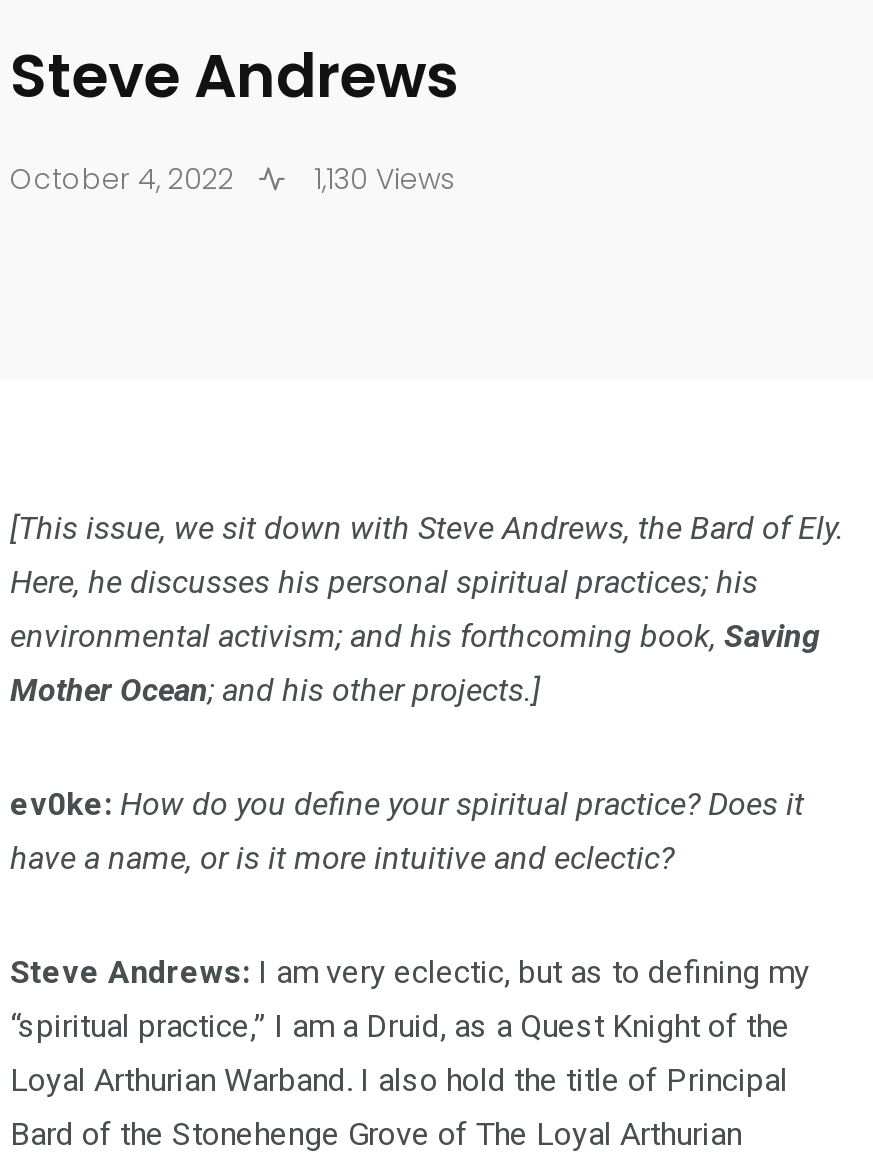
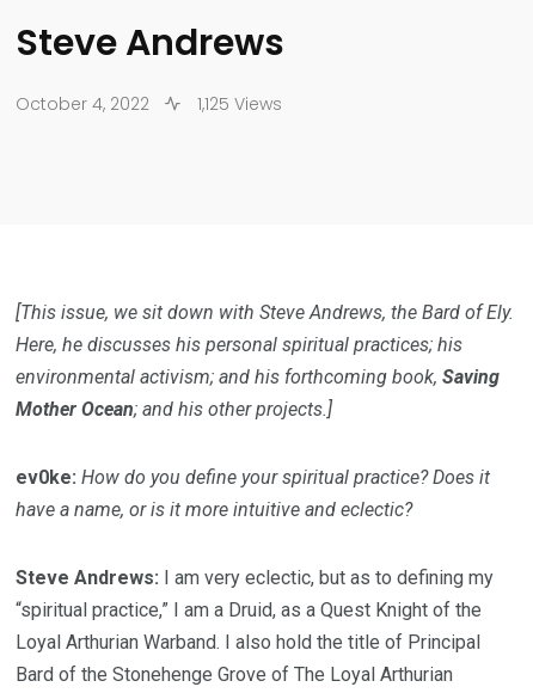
- October 4, 2022 1,130 Views
+ October 4, 2022 1,125 Views
